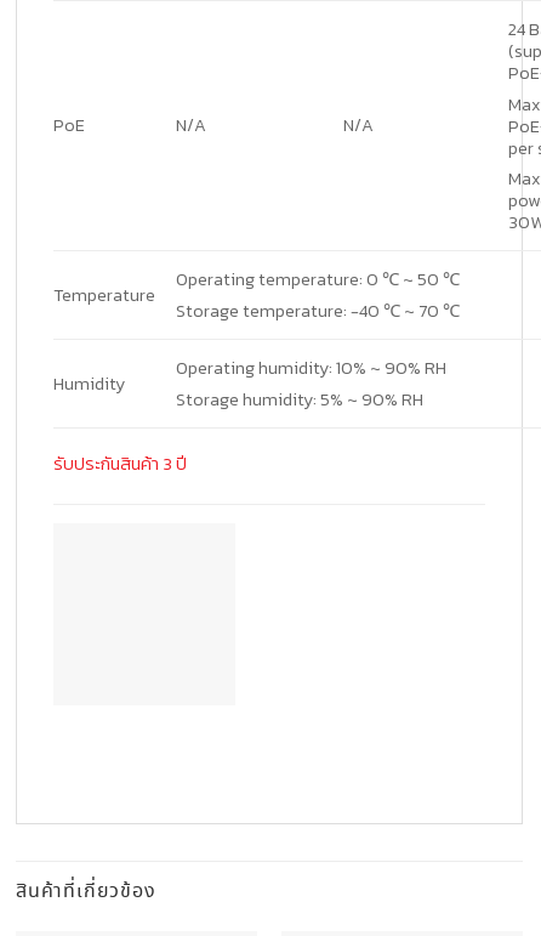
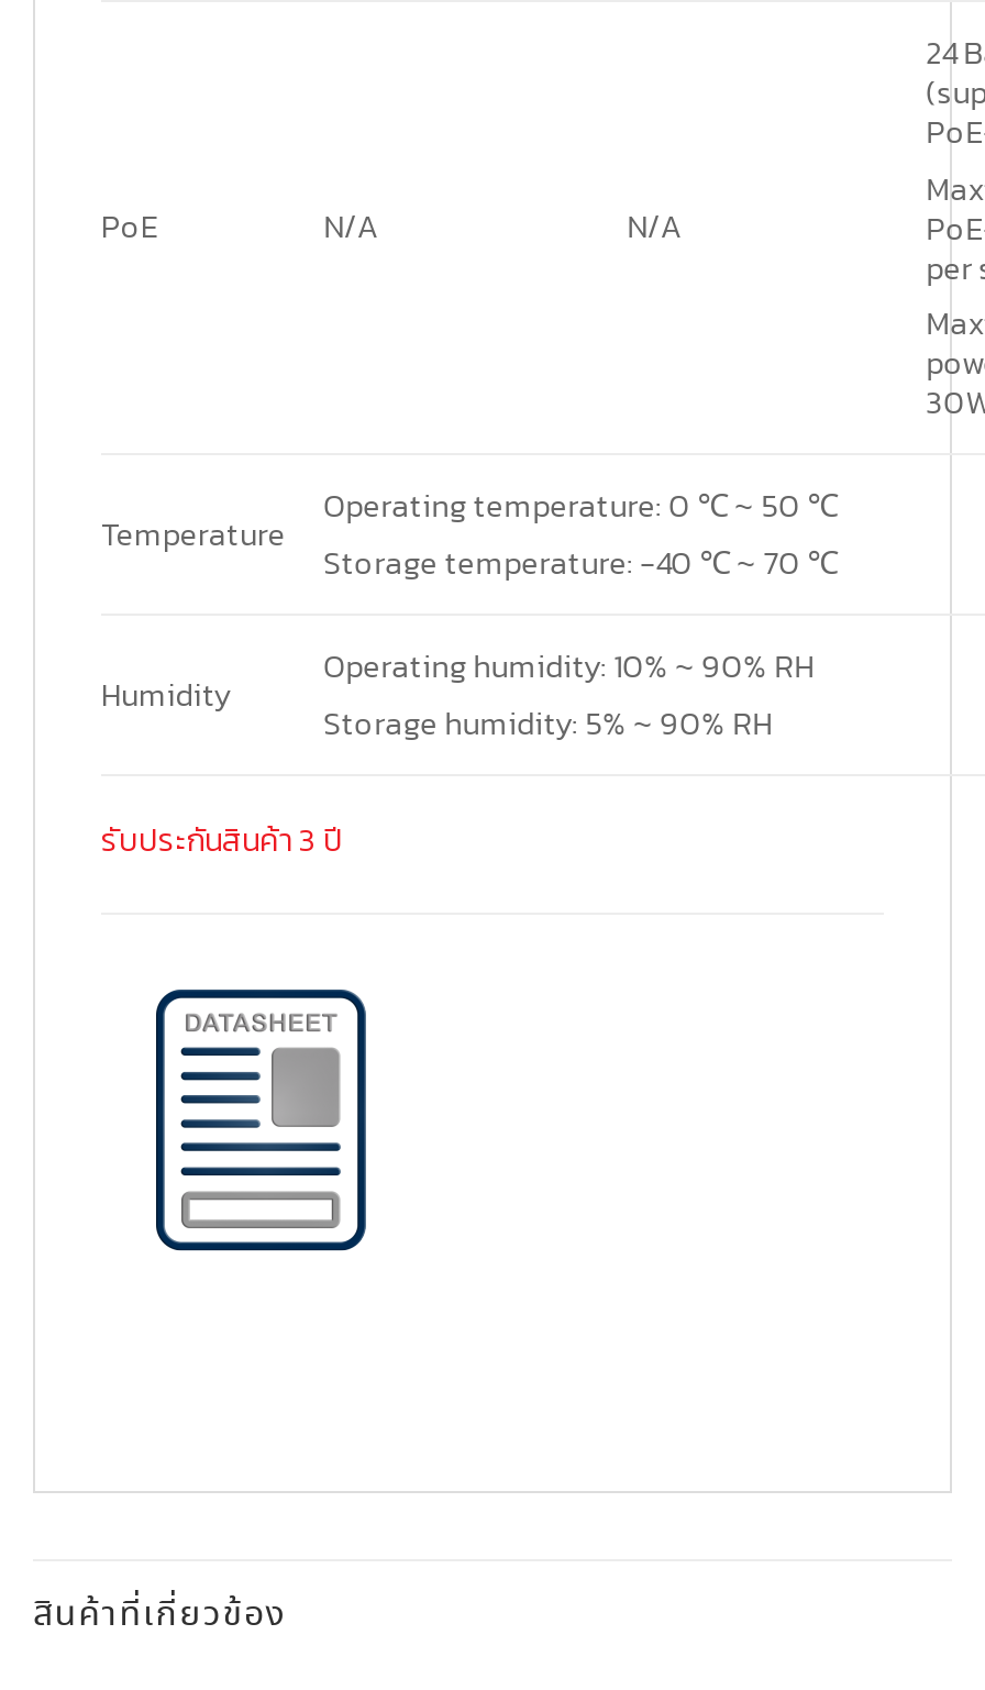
+ [image]
